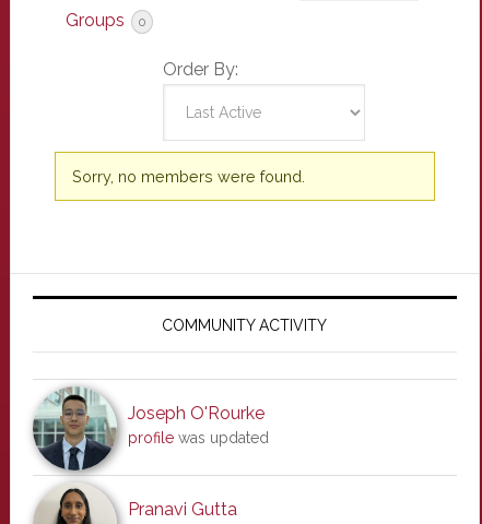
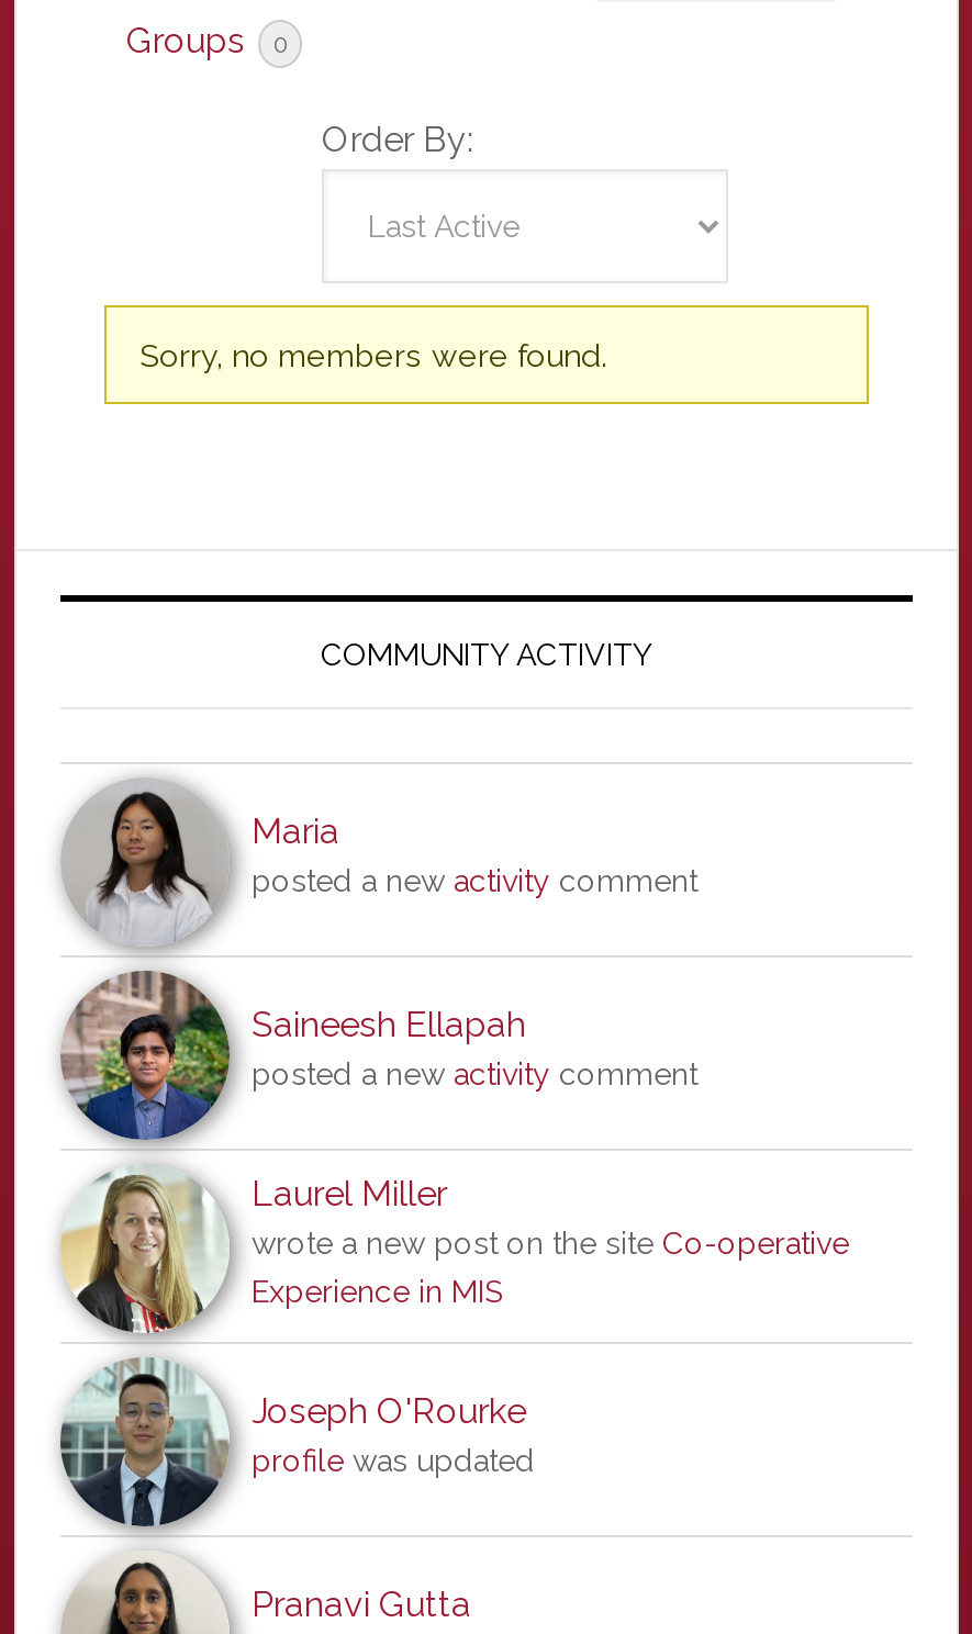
+ [image]
+ Saineesh Ellapah
+ posted a new activity comment
+ Laurel Miller
+ wrote a new post on the site Co-operative
+ Experience in MIS

+ [image]
+ Maria
+ posted a new activity comment
